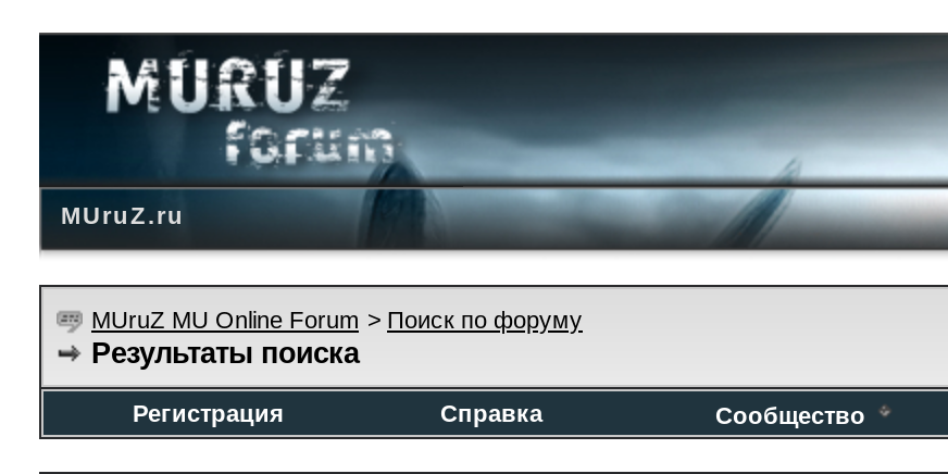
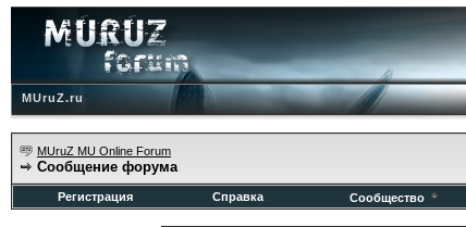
- MUruZ MU Online Forum > Поиск по форуму
- Результаты поиска
+ MUruZ MU Online Forum
+ Сообщение форума
